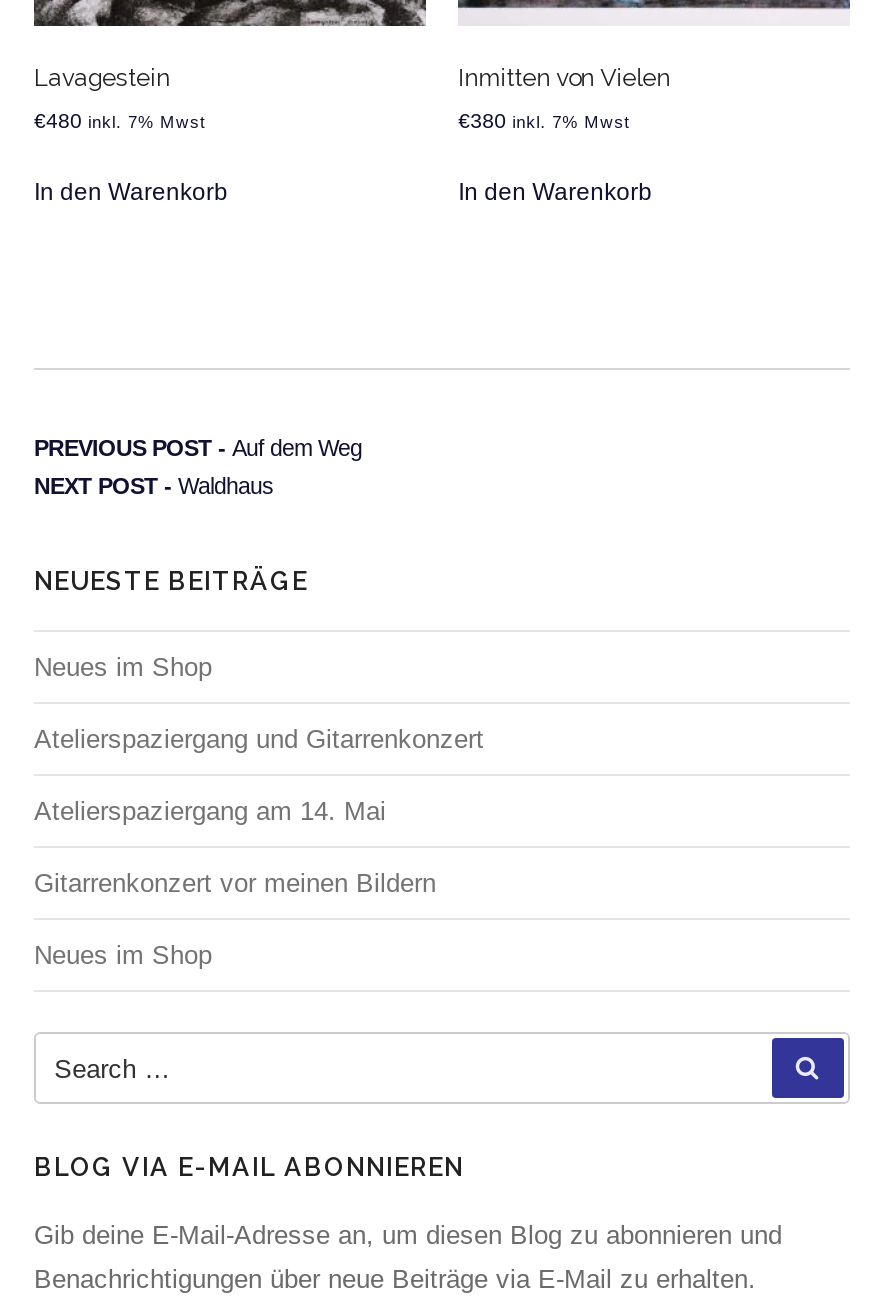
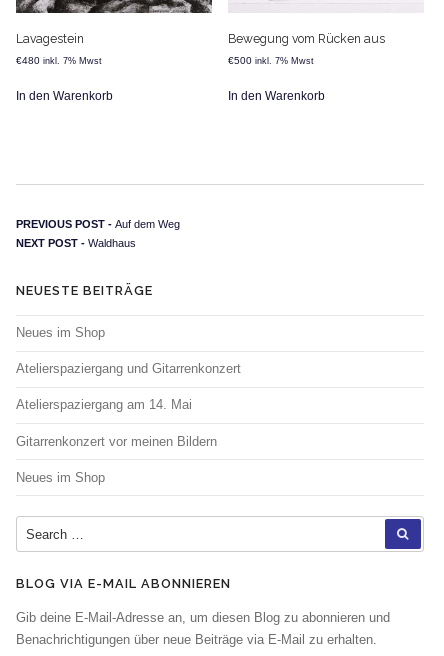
- Inmitten von Vielen
+ Bewegung vom Rücken aus

- €380 inkl. 7% Mwst
+ €500 inkl. 7% Mwst
